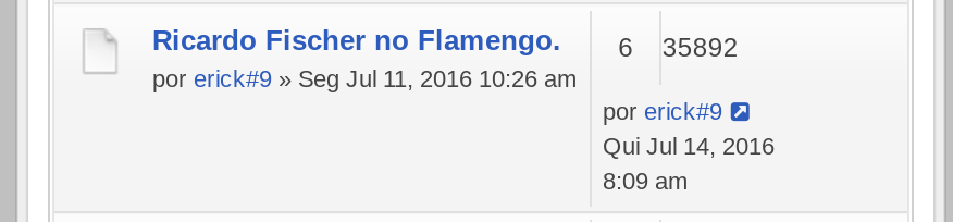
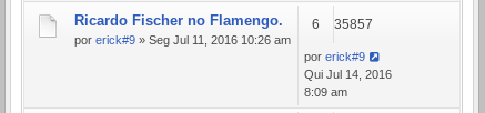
- Ricardo Fischer no Flamengo. 6 35892
+ Ricardo Fischer no Flamengo. 6 35857
